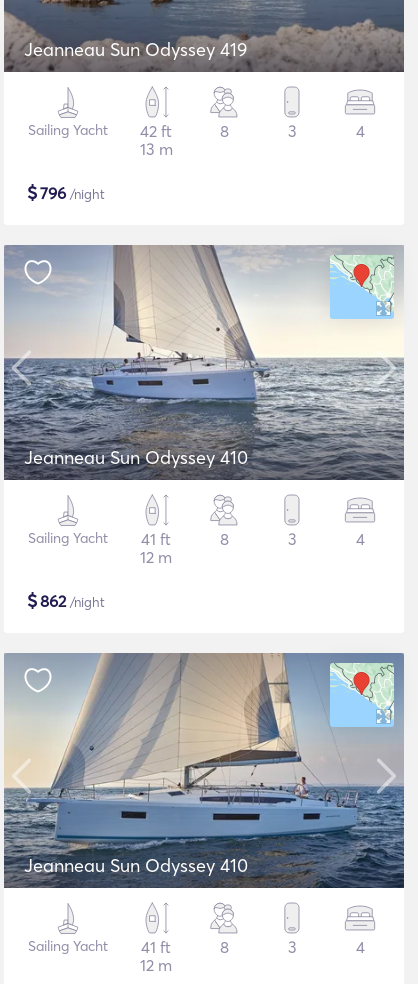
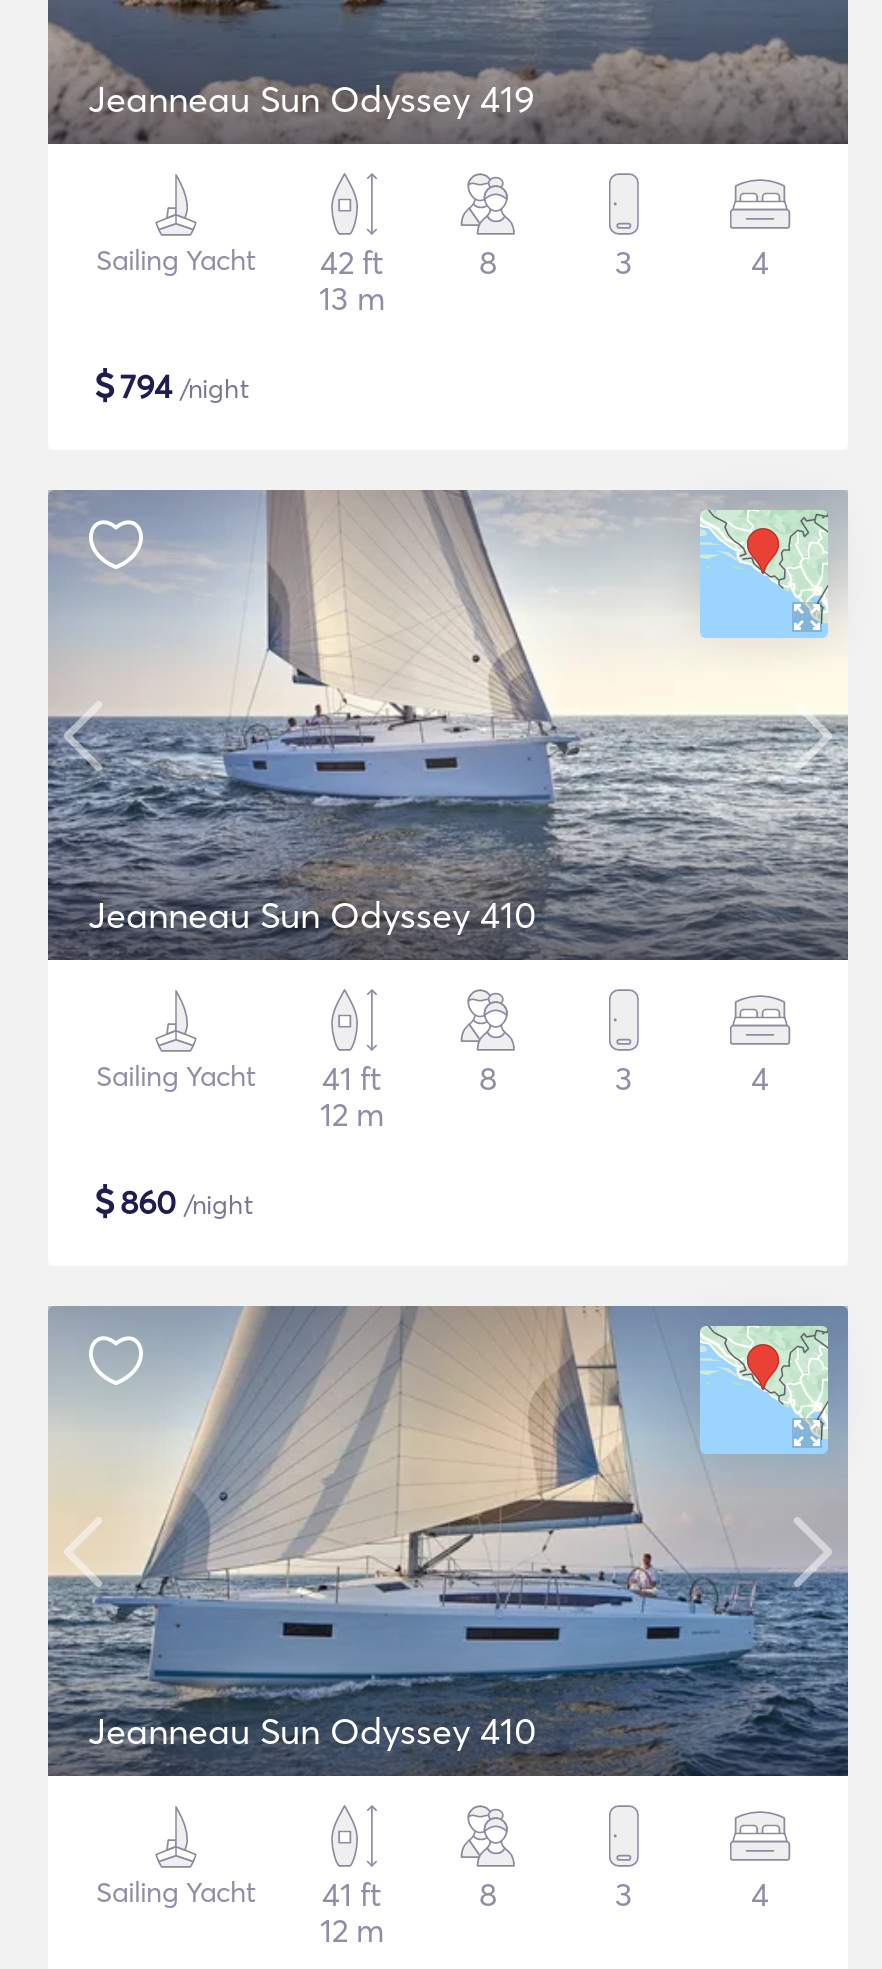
- $796 /night
+ $794 /night

- $862 /night
+ $860 /night
